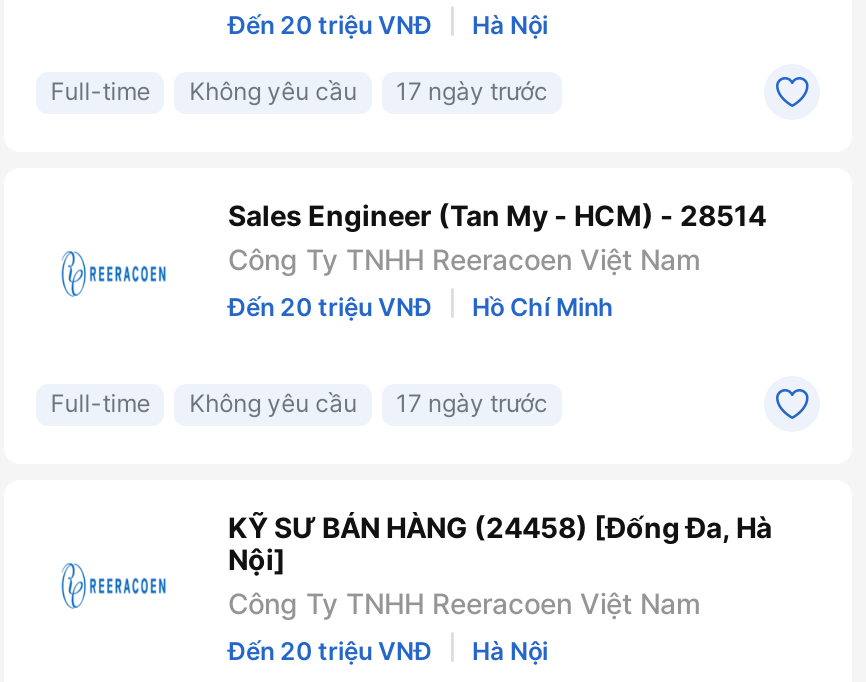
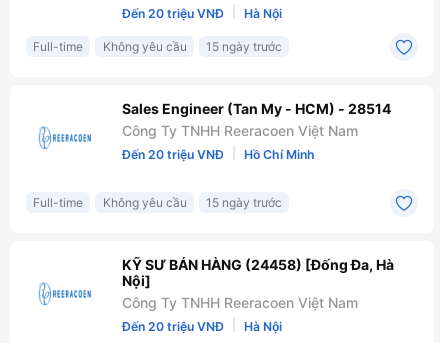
- Full-time Không yêu cầu 17 ngày trước
+ Full-time Không yêu cầu 15 ngày trước

- Full-time Không yêu cầu 17 ngày trước
+ Full-time Không yêu cầu 15 ngày trước
